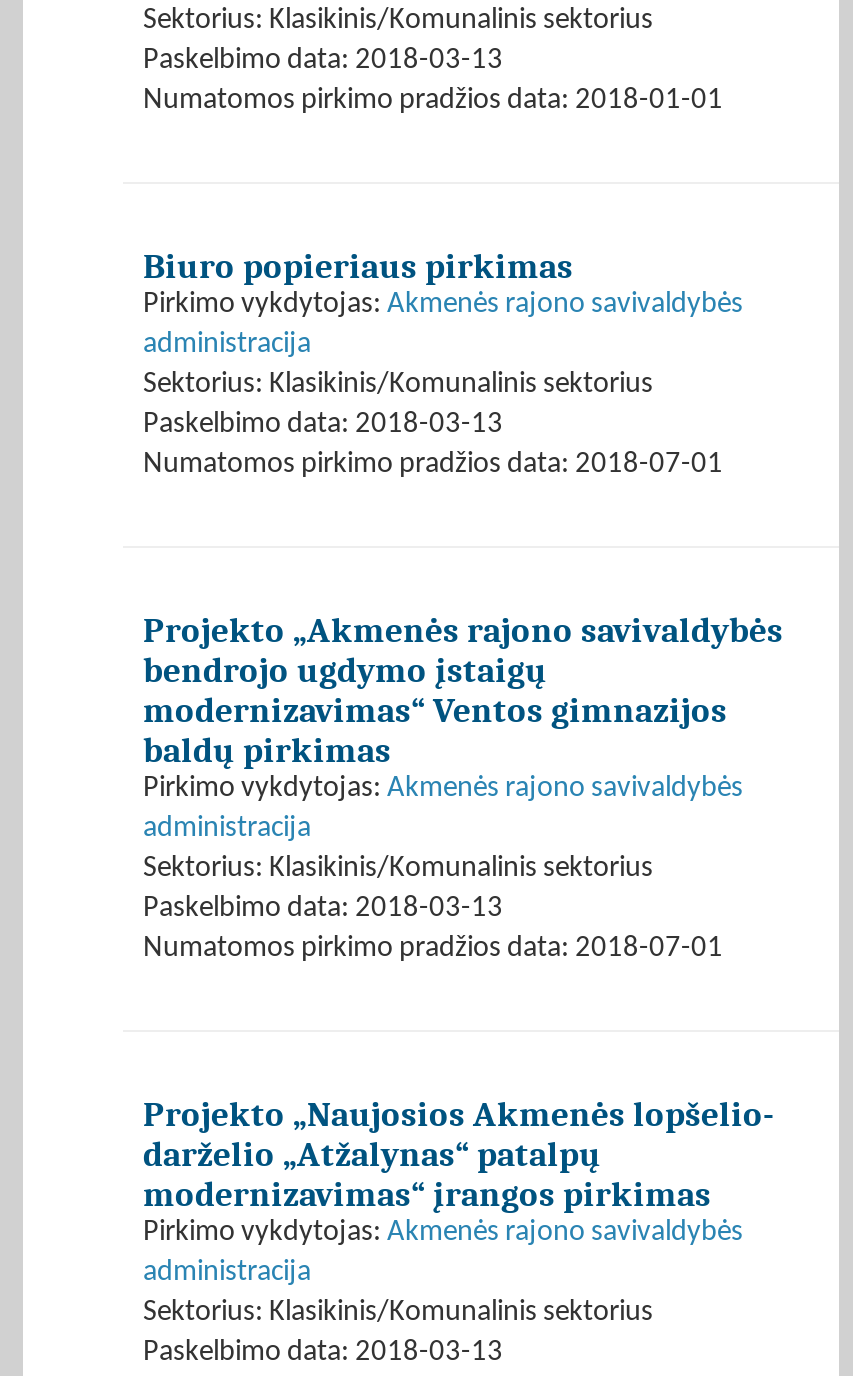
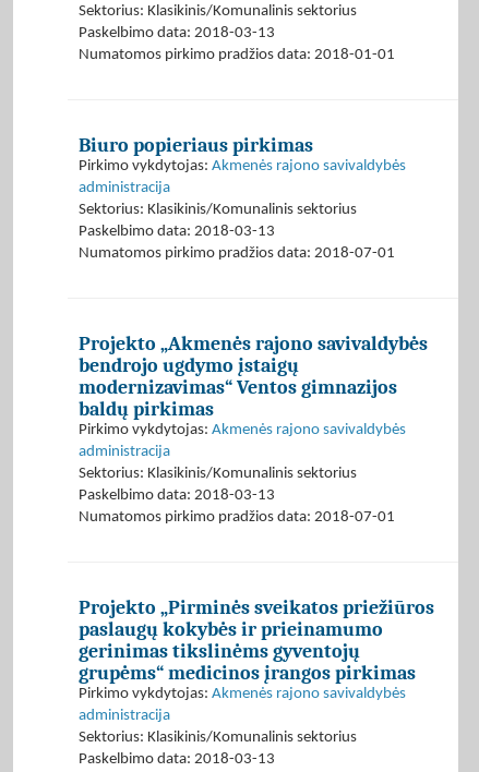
- Projekto „Naujosios Akmenės lopšelio-
- darželio „Atžalynas“ patalpų
- modernizavimas“ įrangos pirkimas
+ Projekto „Pirminės sveikatos priežiūros
+ paslaugų kokybės ir prieinamumo
+ gerinimas tikslinėms gyventojų
+ grupėms“ medicinos įrangos pirkimas
